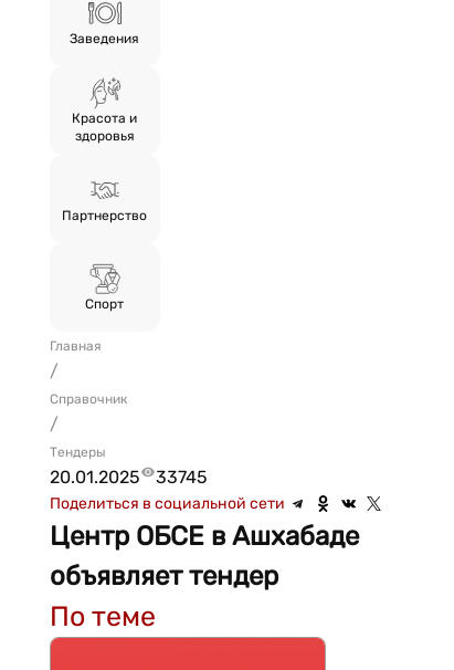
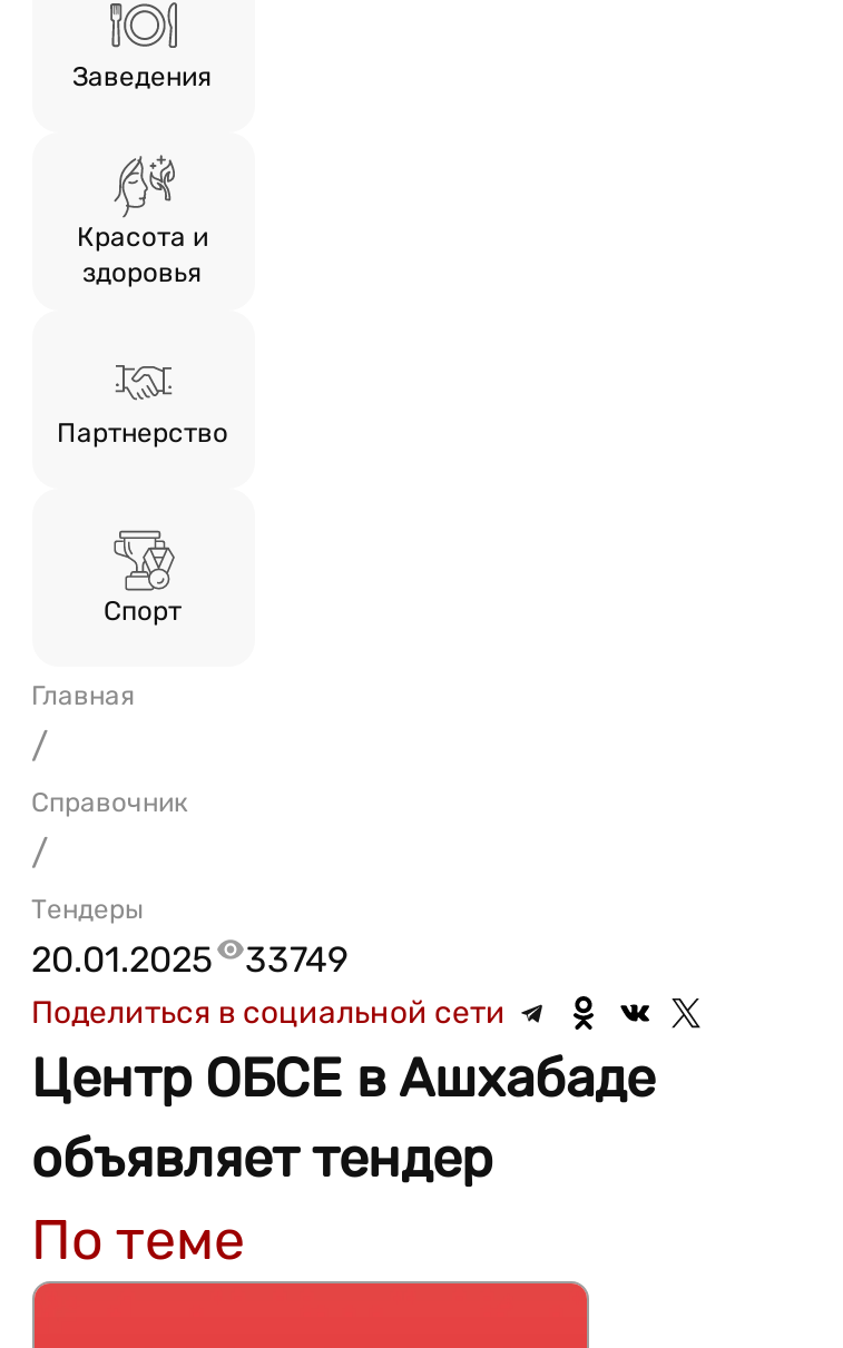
- 20.01.2025 33745
+ 20.01.2025 33749
